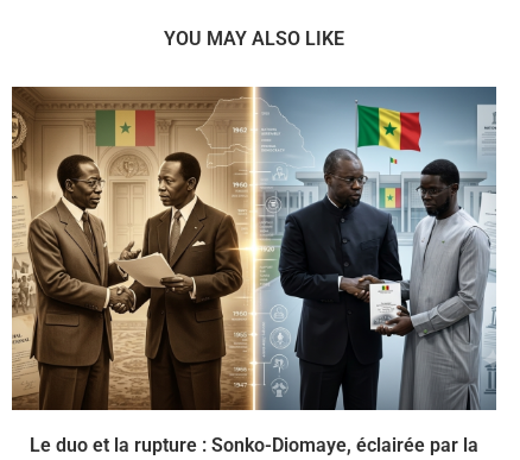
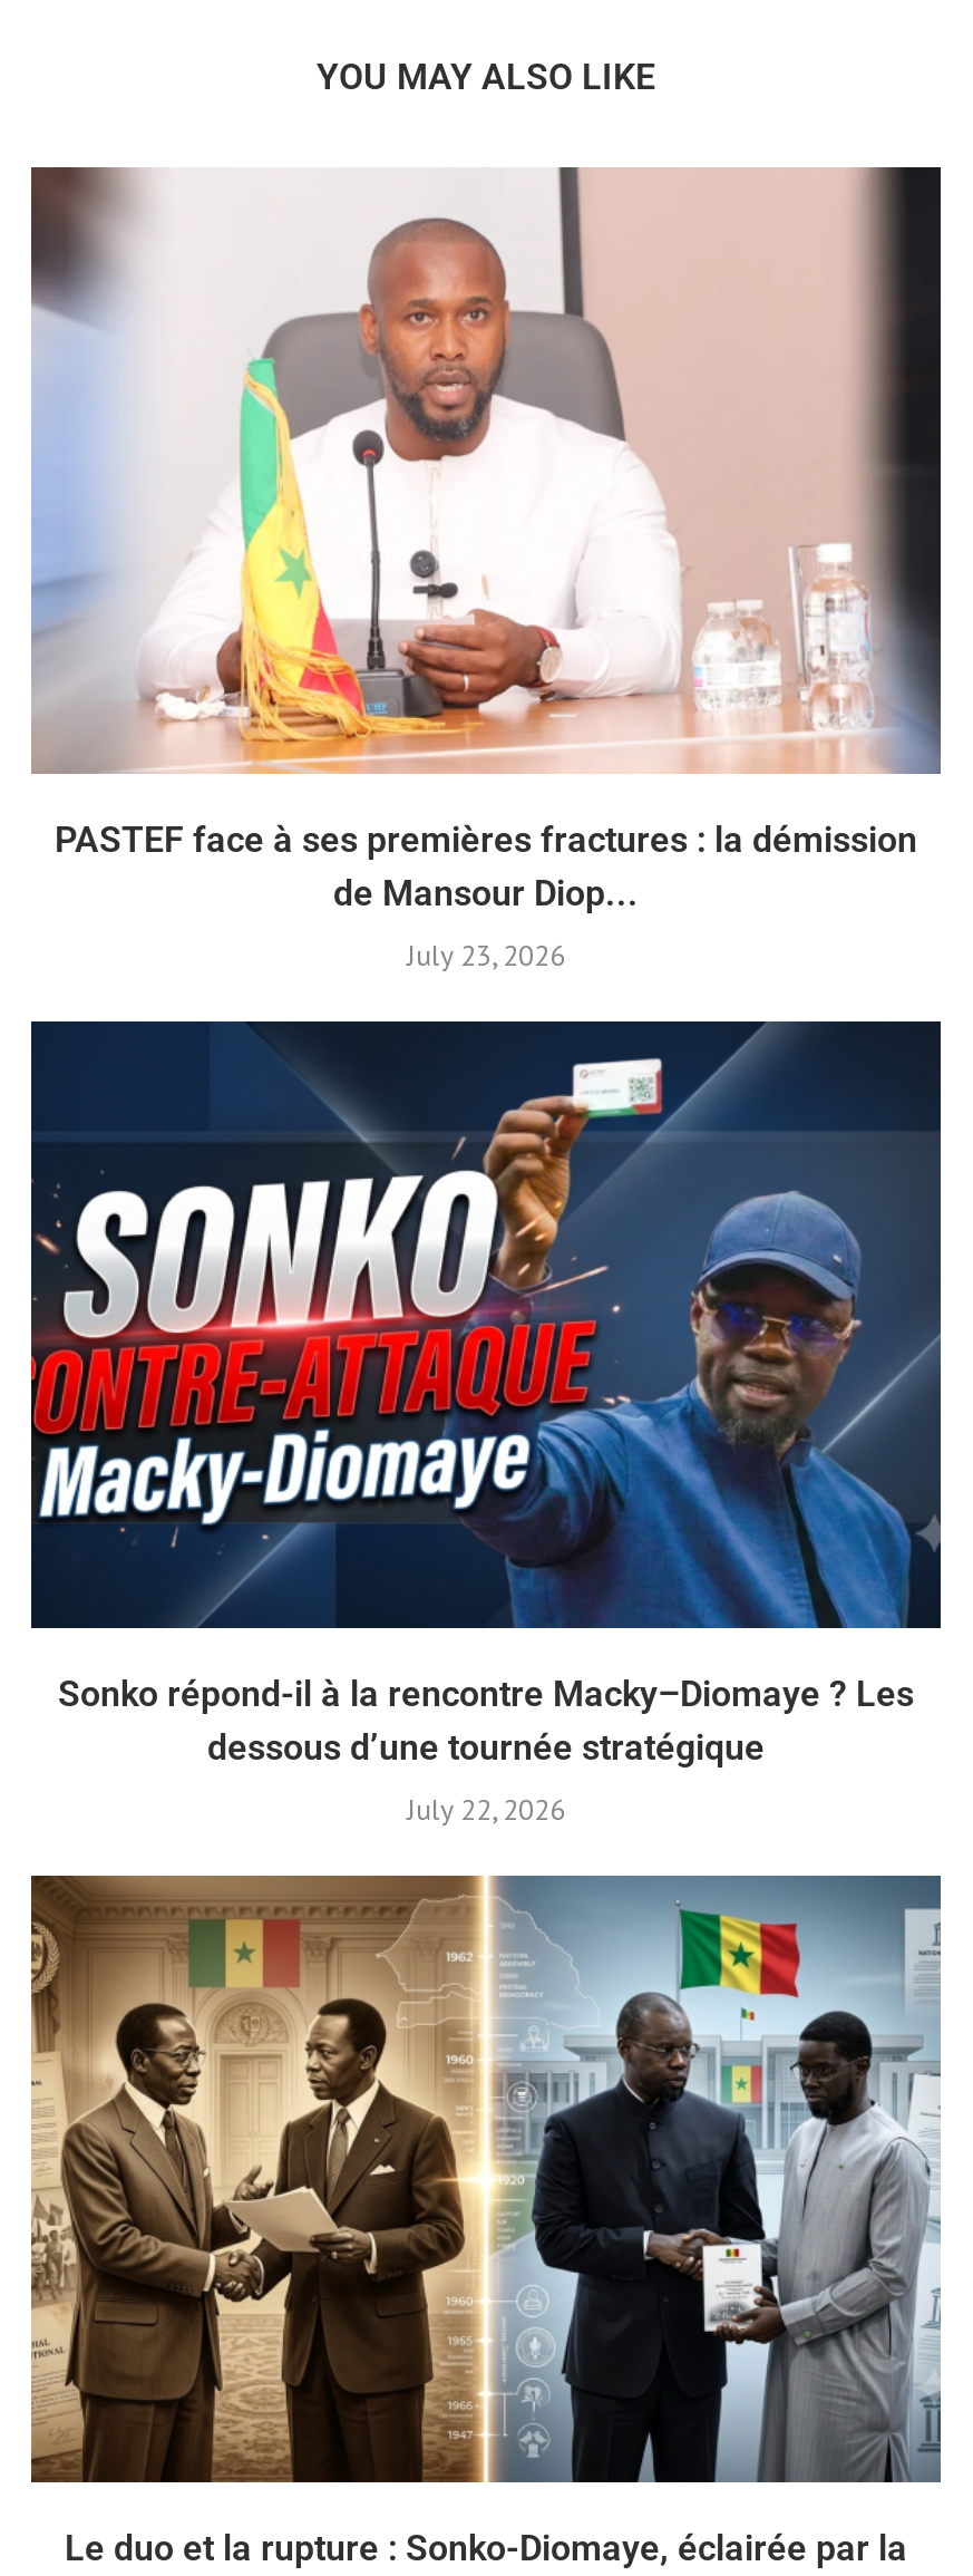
+ [image]
+ PASTEF face à ses premières fractures : la démission
+ de Mansour Diop...
+ July 23, 2026

+ [image]
+ Sonko répond-il à la rencontre Macky–Diomaye ? Les
+ dessous d’une tournée stratégique
+ July 22, 2026
